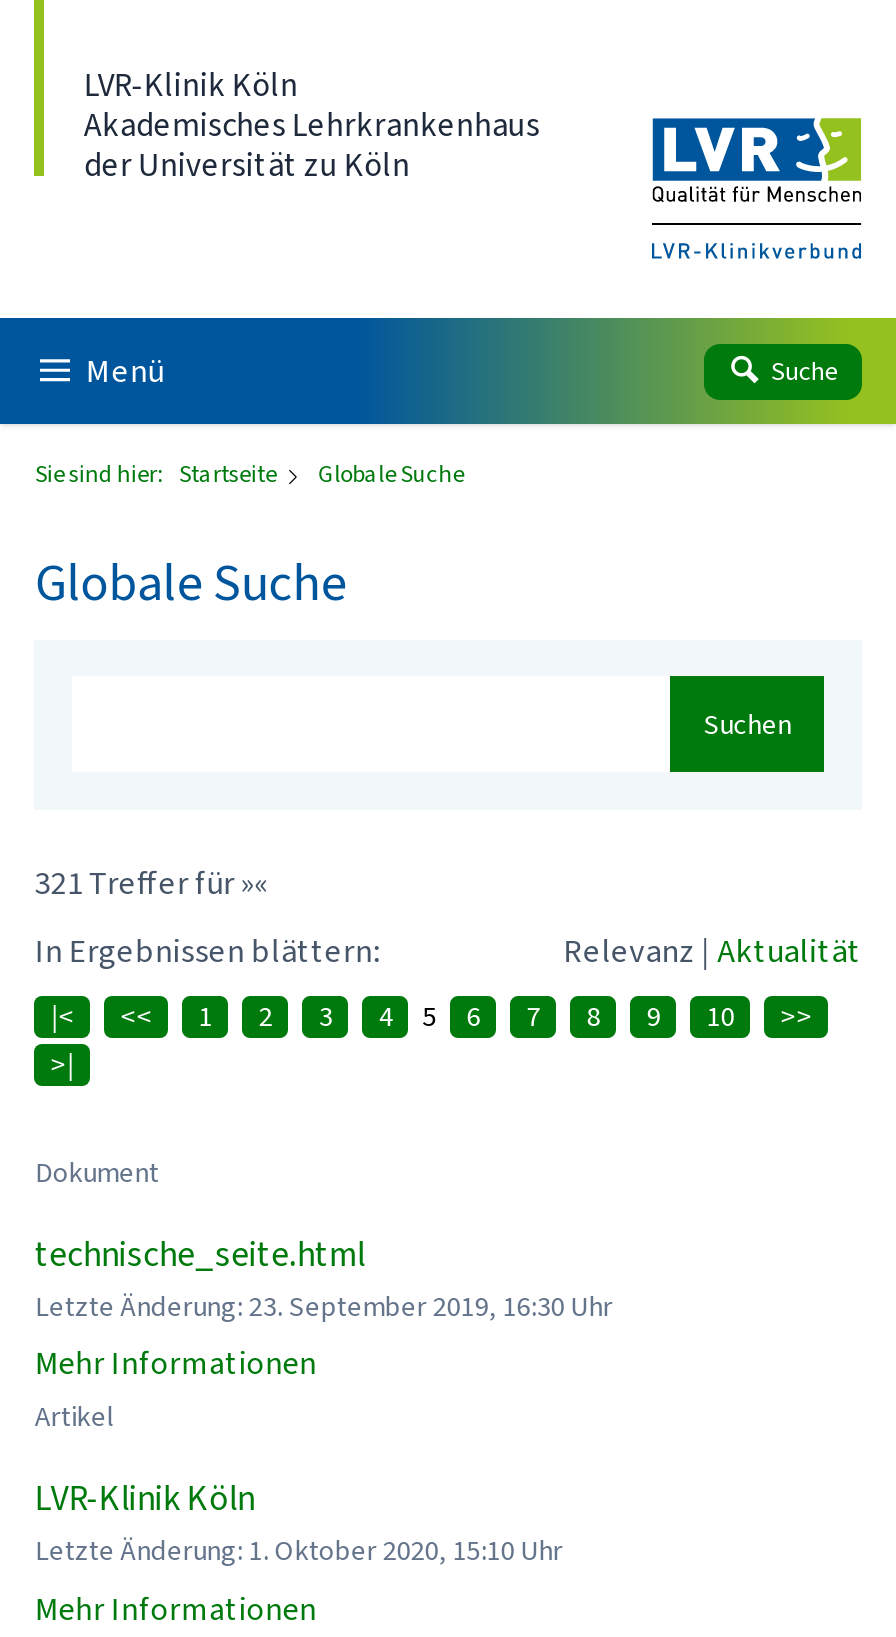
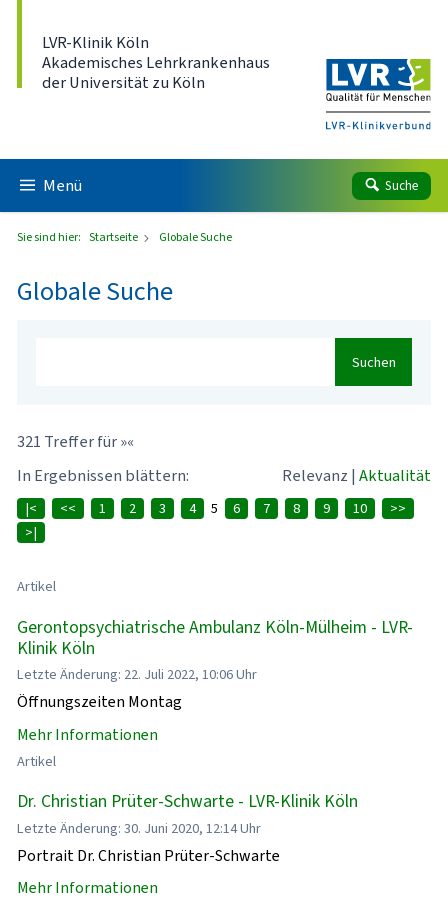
- Dokument
+ Artikel

- technische_seite.html
- Letzte Änderung: 23. September 2019, 16:30 Uhr
+ Gerontopsychiatrische Ambulanz Köln-Mülheim - LVR-
+ Klinik Köln
+ Letzte Änderung: 22. Juli 2022, 10:06 Uhr
+ Öffnungszeiten Montag

- LVR-Klinik Köln
- Letzte Änderung: 1. Oktober 2020, 15:10 Uhr
+ Dr. Christian Prüter-Schwarte - LVR-Klinik Köln
+ Letzte Änderung: 30. Juni 2020, 12:14 Uhr
+ Portrait Dr. Christian Prüter-Schwarte
